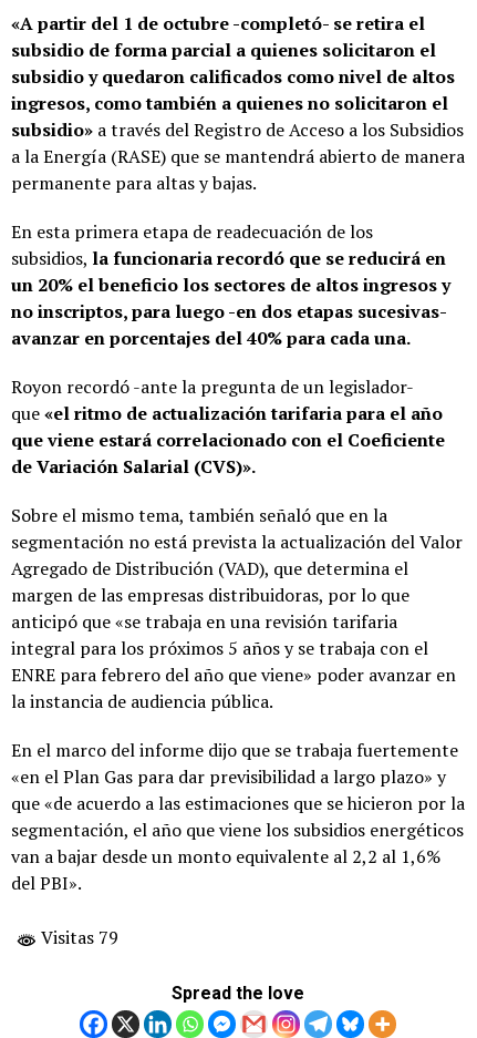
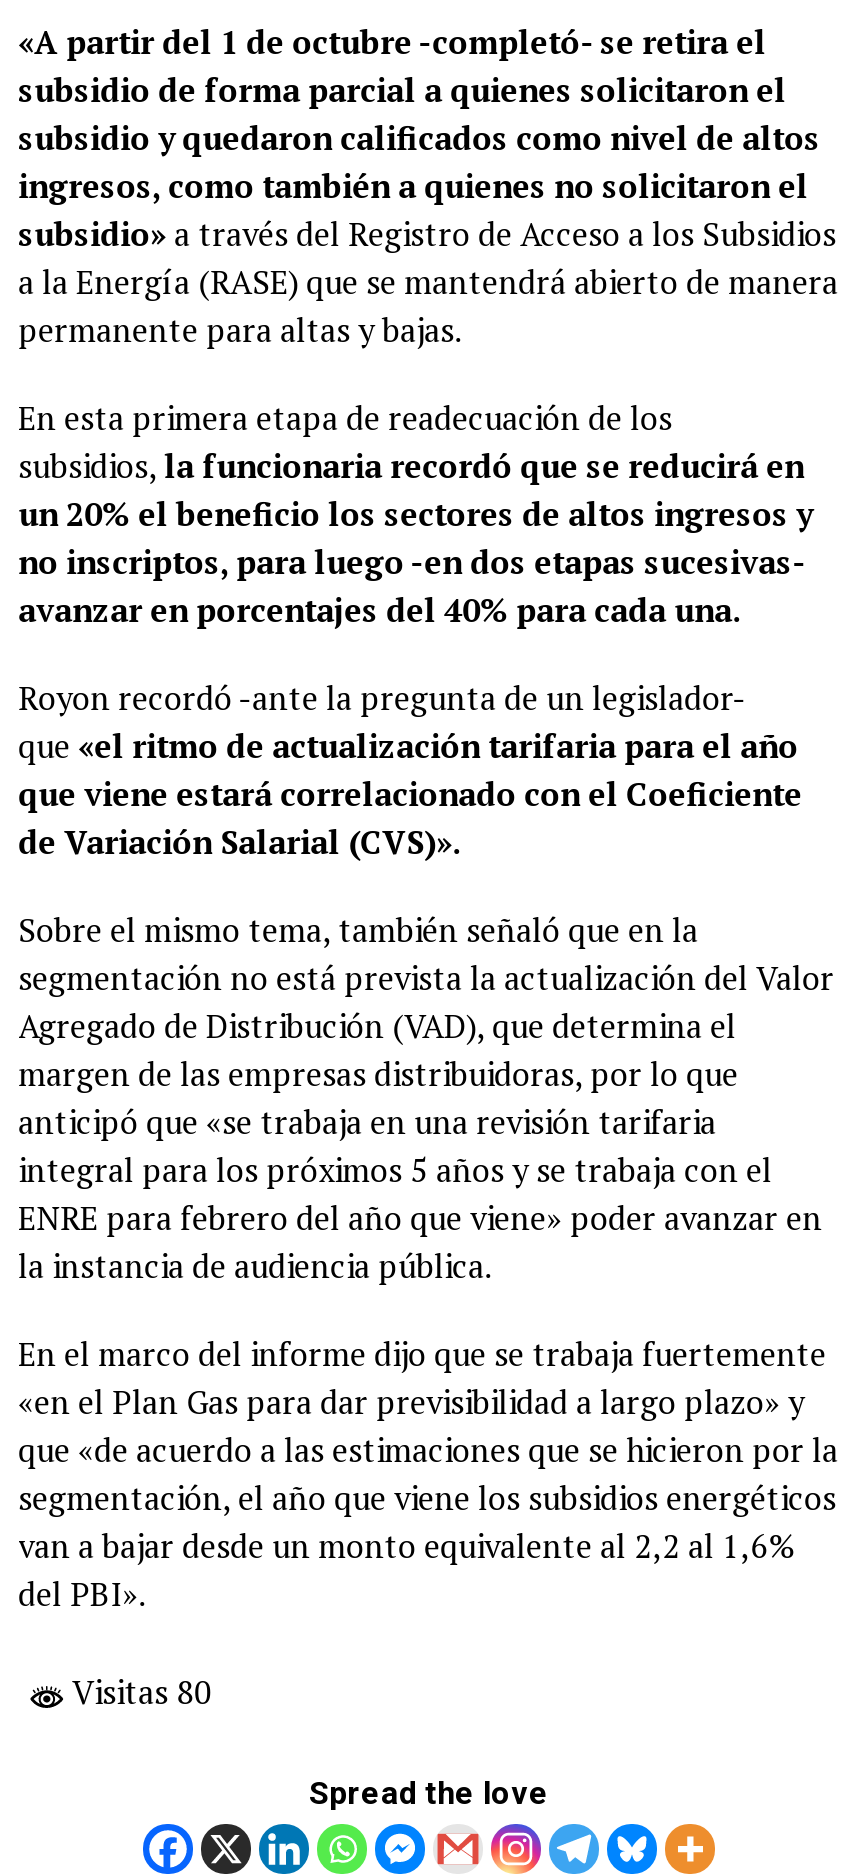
- Visitas 79
+ Visitas 80
